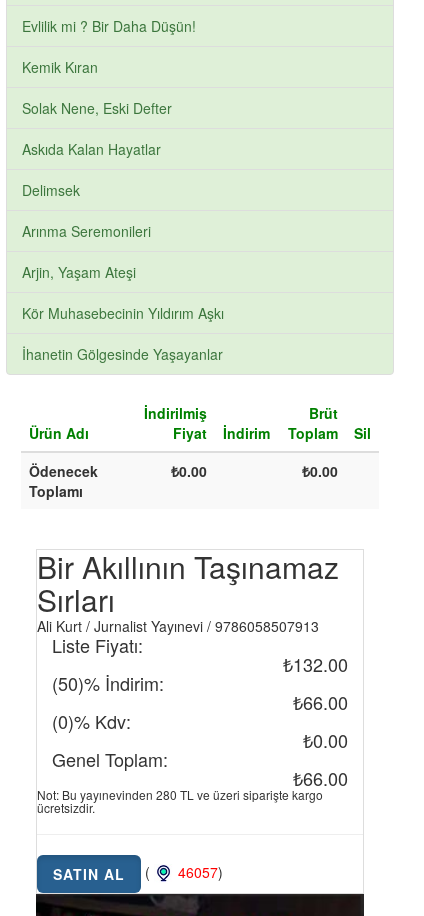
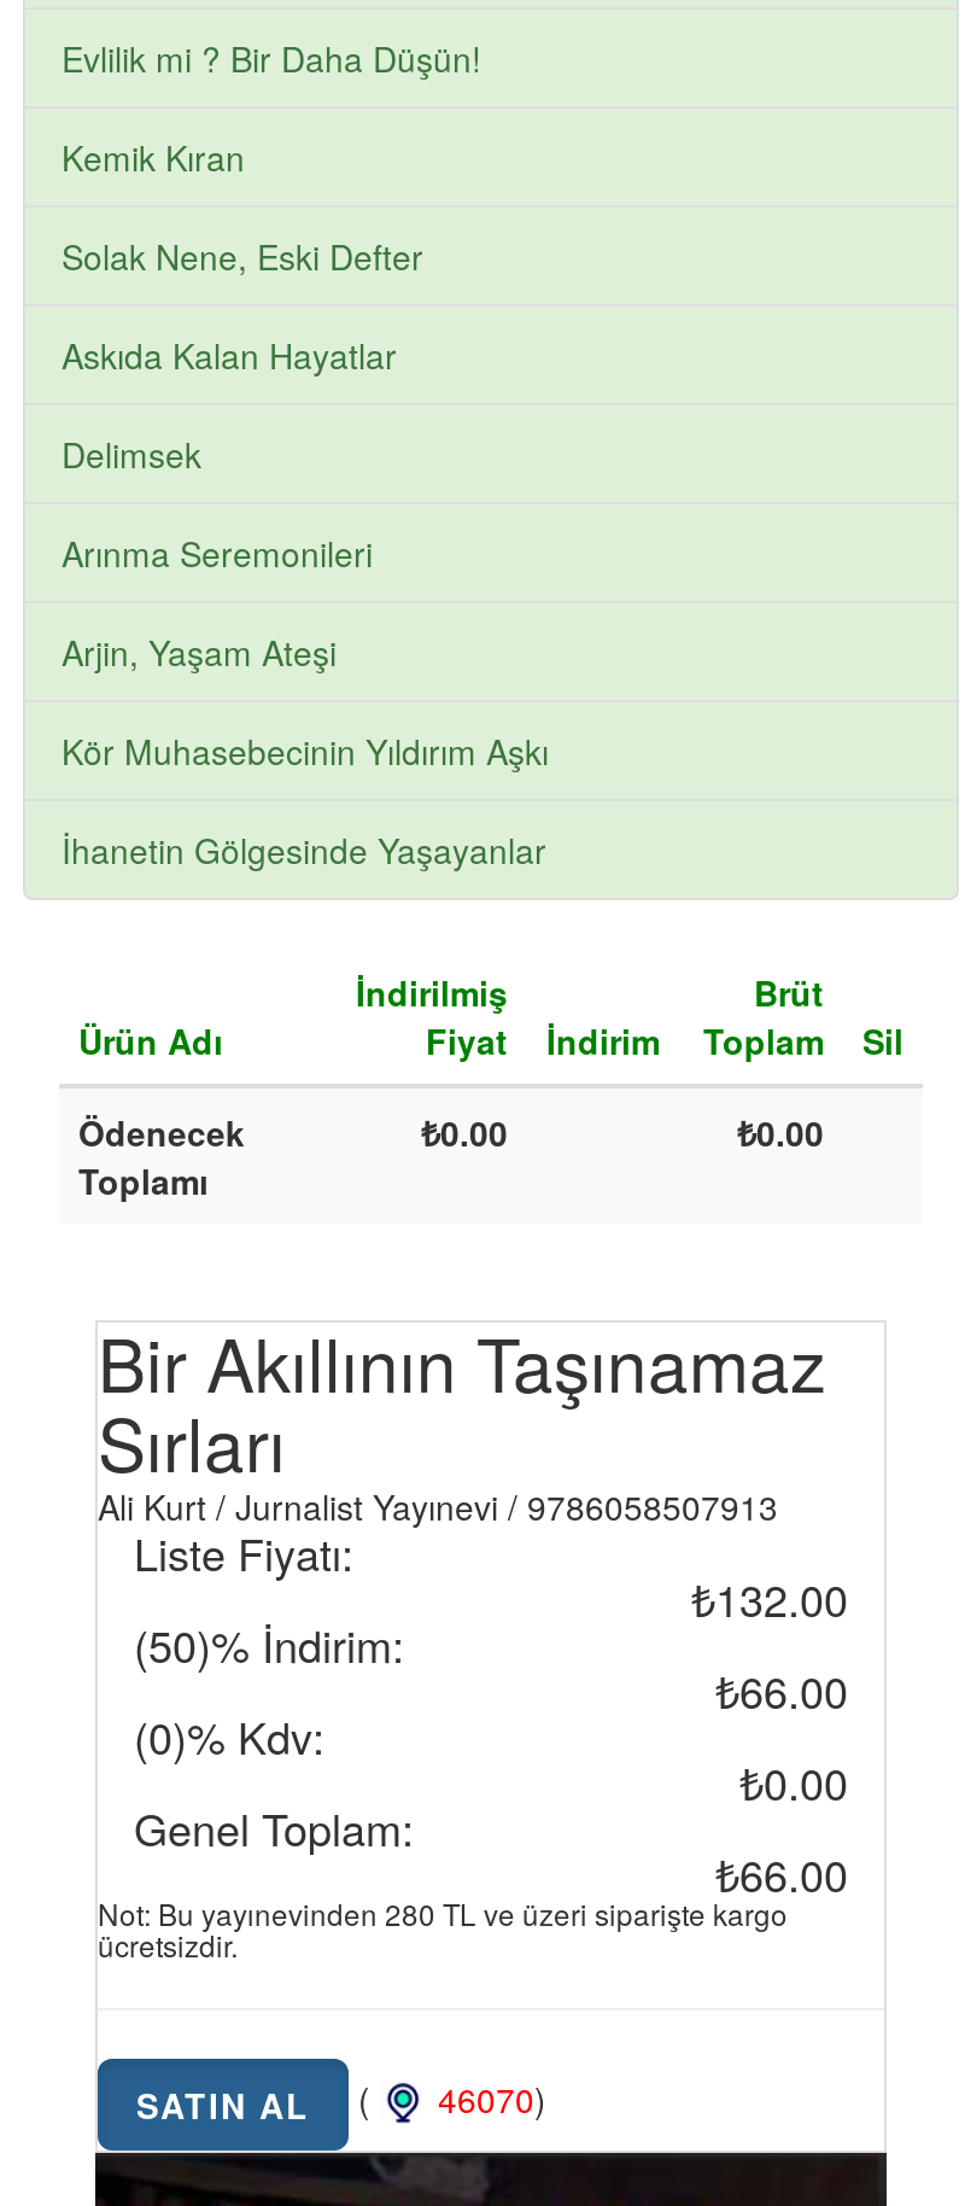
- 46057)
+ 46070)
